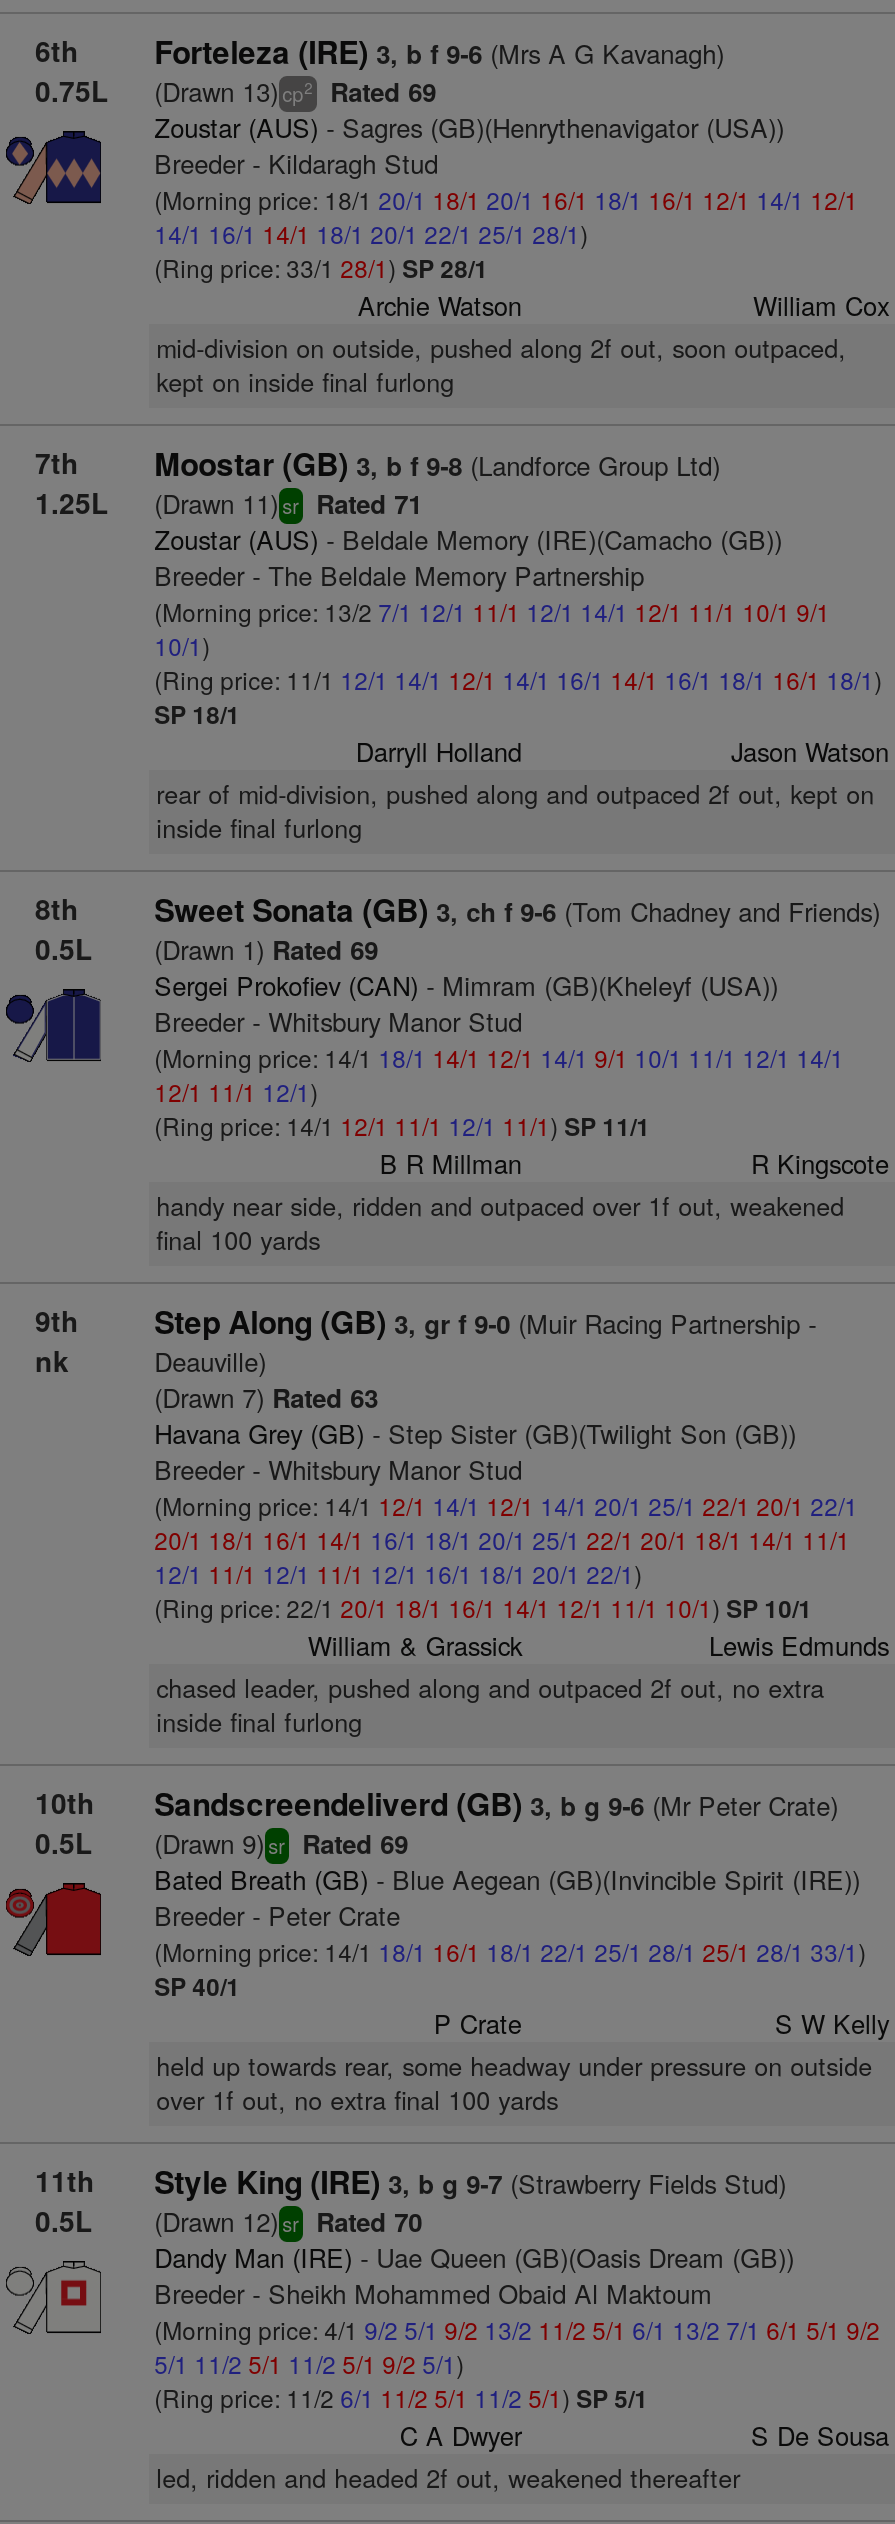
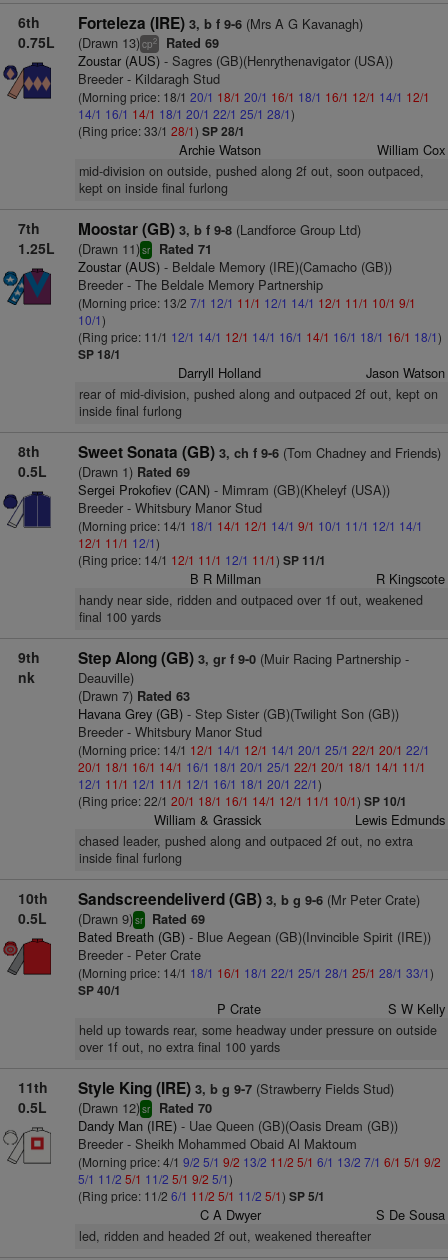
+ [image]
